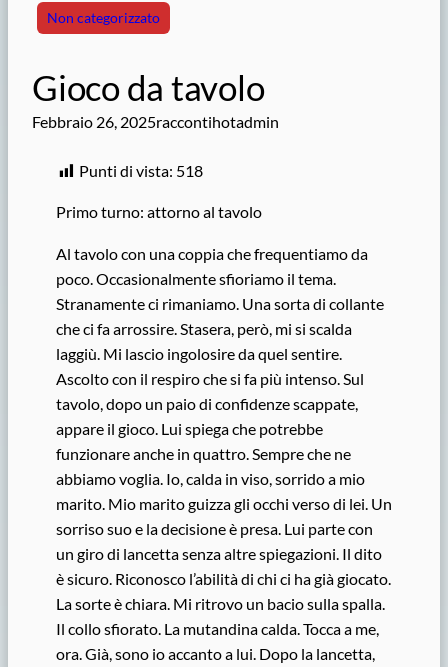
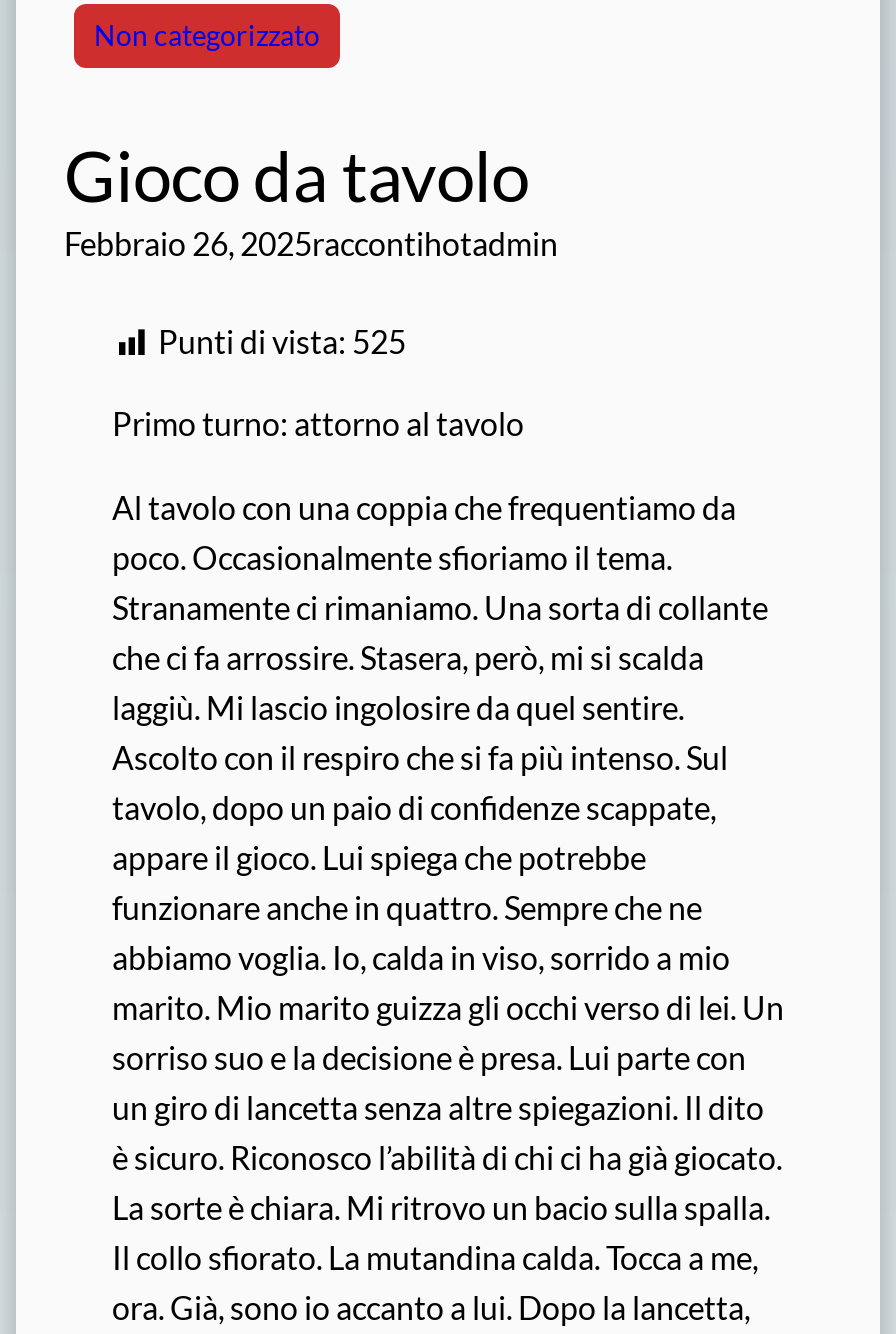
- Punti di vista: 518
+ Punti di vista: 525
